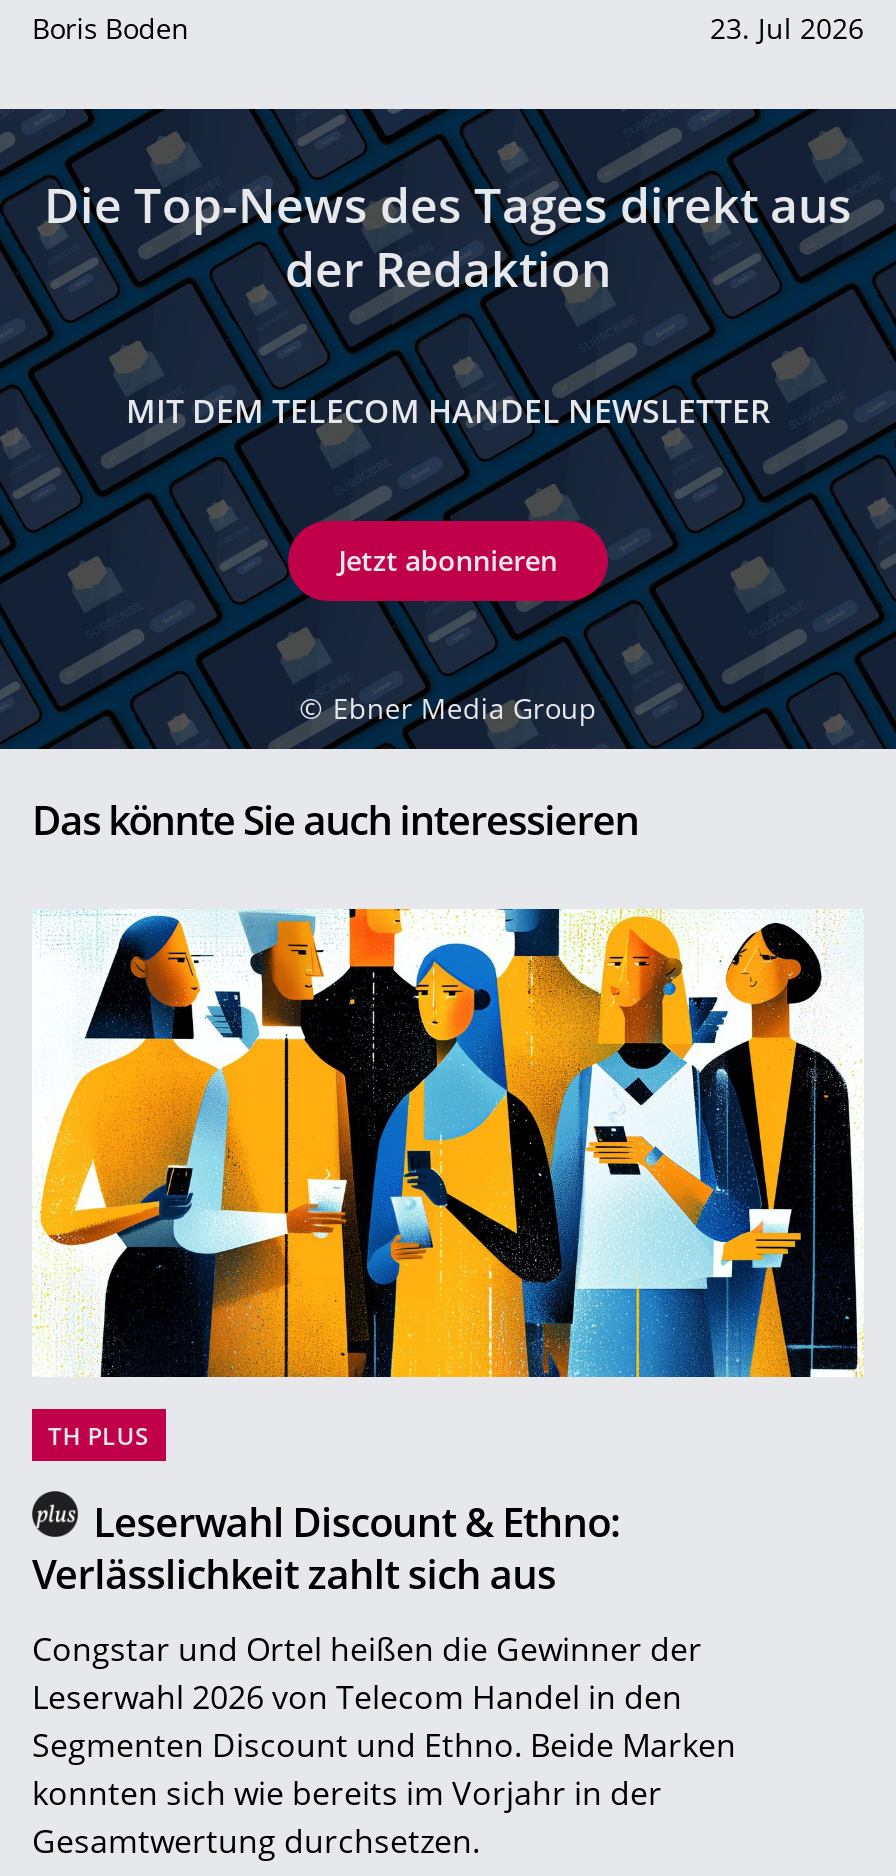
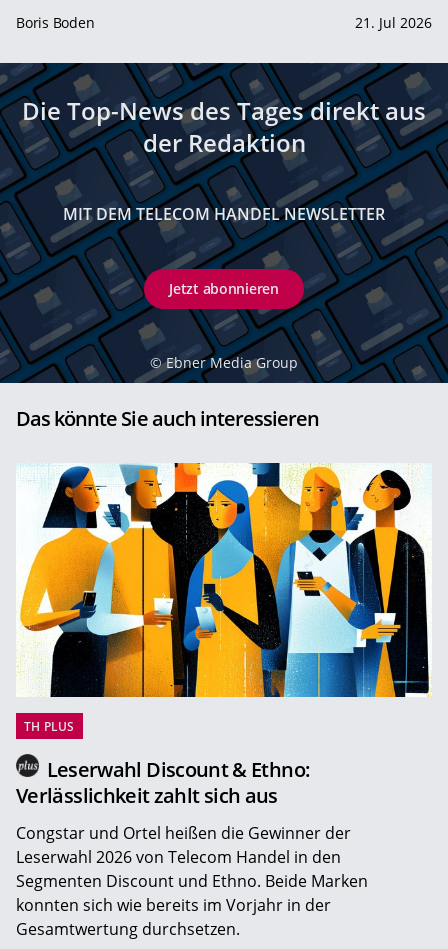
- 23. Jul 2026
+ 21. Jul 2026
